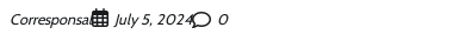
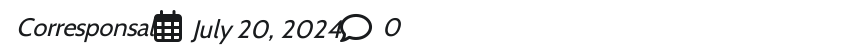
- July 5, 2024
+ July 20, 2024
